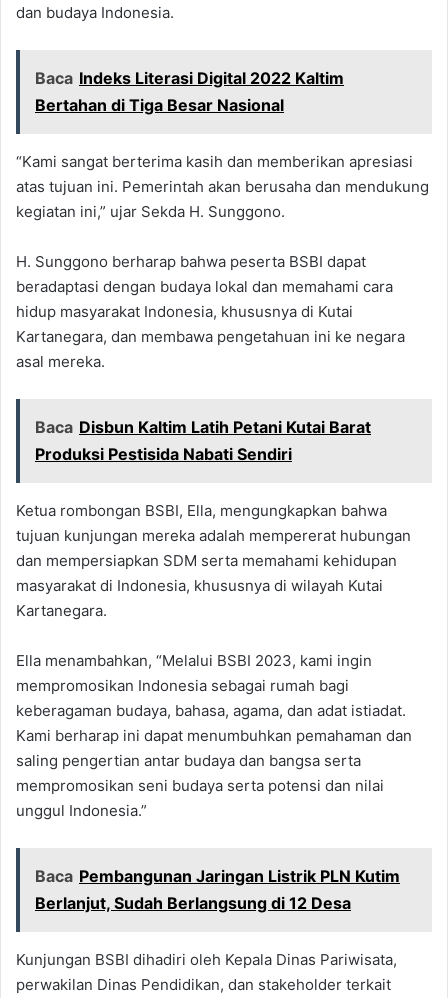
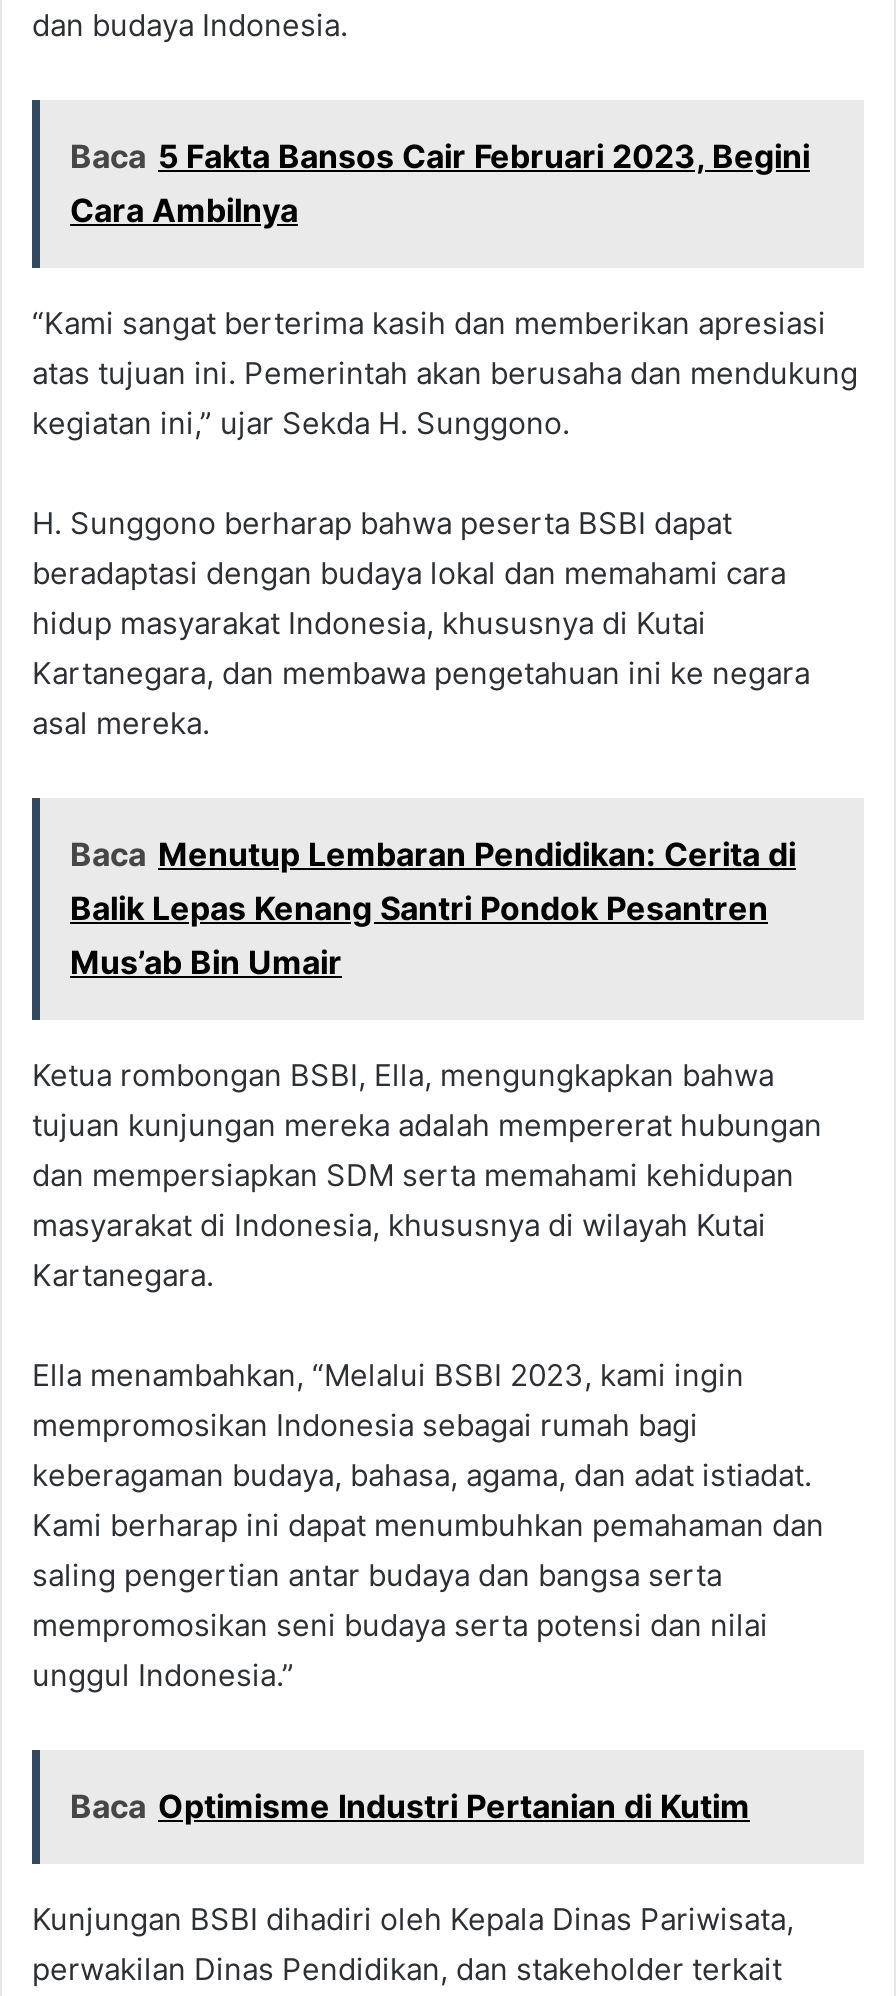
- Baca Indeks Literasi Digital 2022 Kaltim
- Bertahan di Tiga Besar Nasional
+ Baca 5 Fakta Bansos Cair Februari 2023, Begini
+ Cara Ambilnya

- Baca Disbun Kaltim Latih Petani Kutai Barat
- Produksi Pestisida Nabati Sendiri
+ Baca Menutup Lembaran Pendidikan: Cerita di
+ Balik Lepas Kenang Santri Pondok Pesantren
+ Mus’ab Bin Umair

moved down: Ketua rombongan BSBI, Ella, mengungkapkan bahwa | tujuan kunjungan mereka adalah mempererat hubungan | dan mempersiapkan SDM serta memahami kehidupan | ... | mempromosikan seni budaya serta potensi dan nilai | unggul Indonesia.”

- Baca Pembangunan Jaringan Listrik PLN Kutim
- Berlanjut, Sudah Berlangsung di 12 Desa
+ Baca Optimisme Industri Pertanian di Kutim
